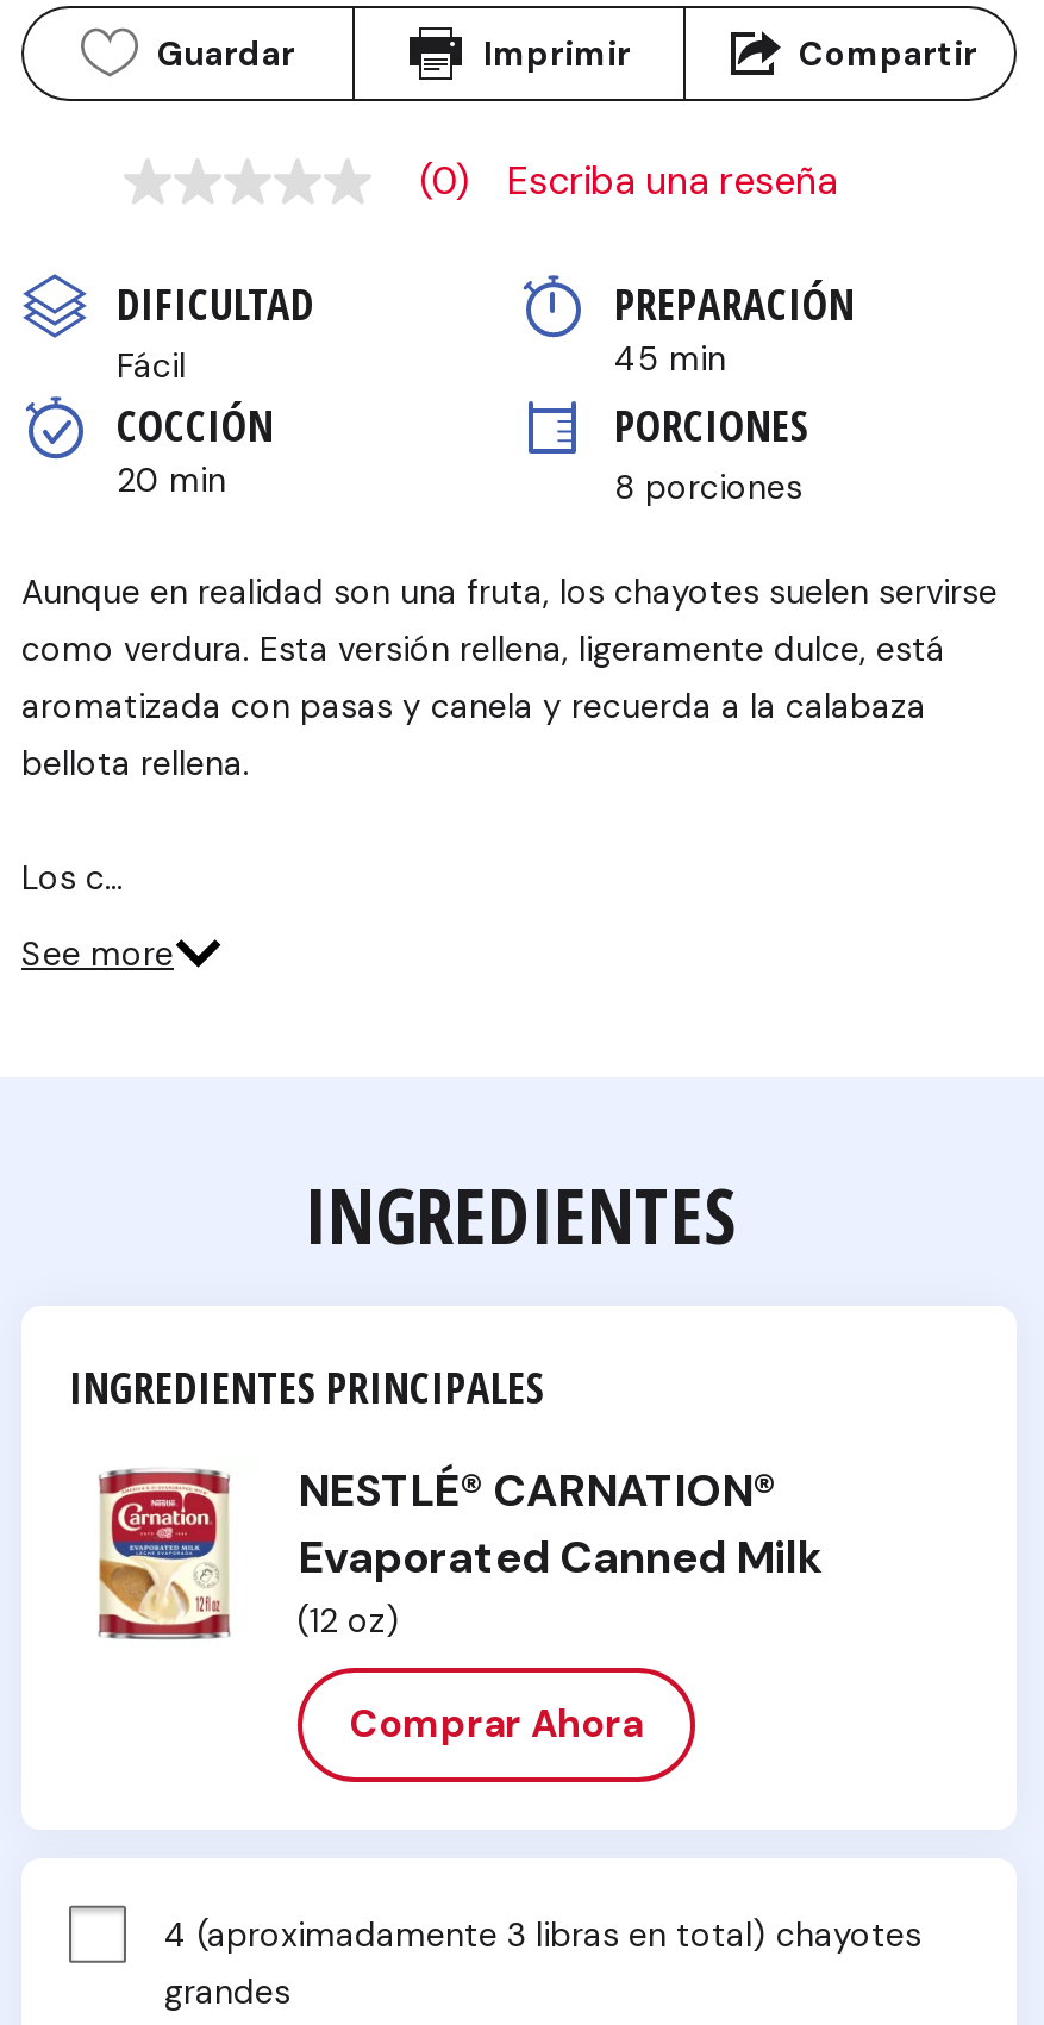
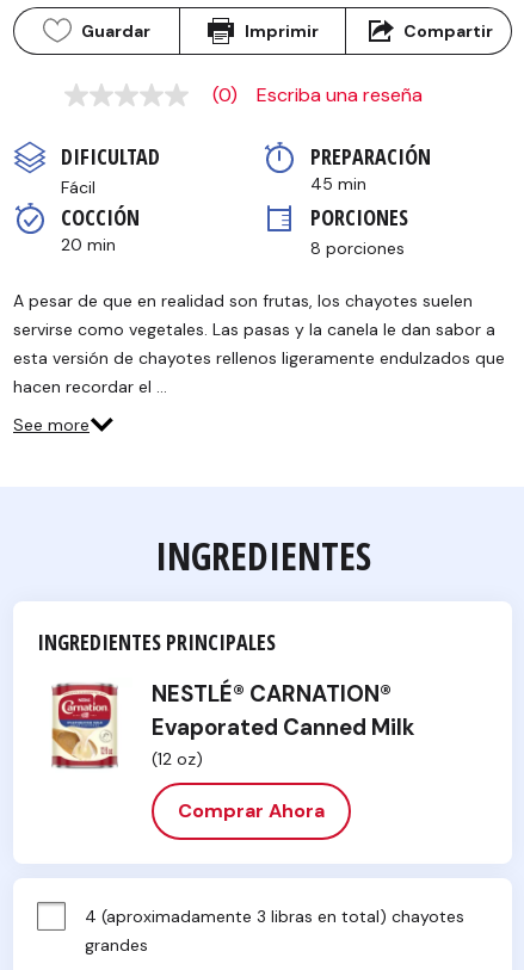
- Aunque en realidad son una fruta, los chayotes suelen servirse
- como verdura. Esta versión rellena, ligeramente dulce, está
- aromatizada con pasas y canela y recuerda a la calabaza
- bellota rellena.
- Los c…
+ A pesar de que en realidad son frutas, los chayotes suelen
+ servirse como vegetales. Las pasas y la canela le dan sabor a
+ esta versión de chayotes rellenos ligeramente endulzados que
+ hacen recordar el …
